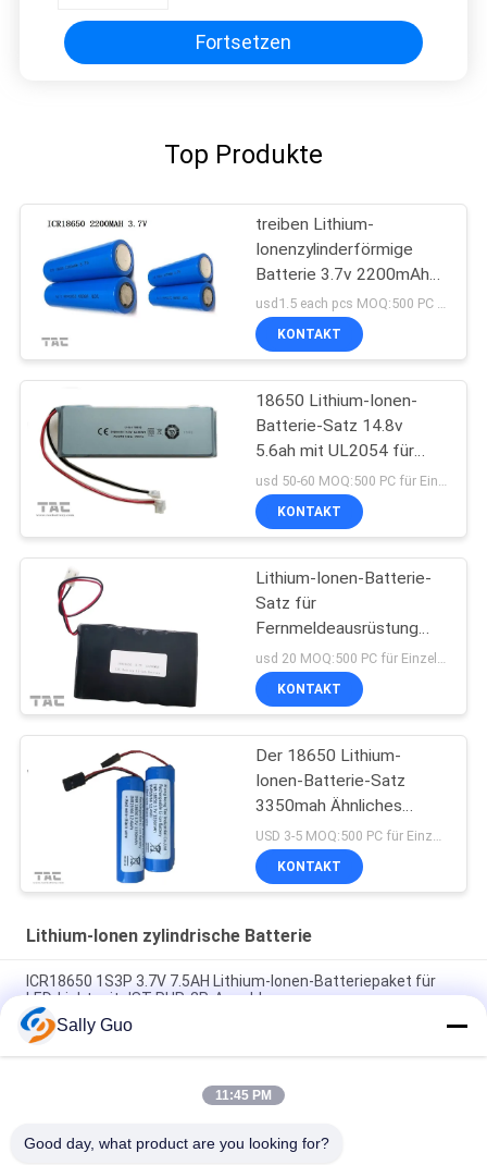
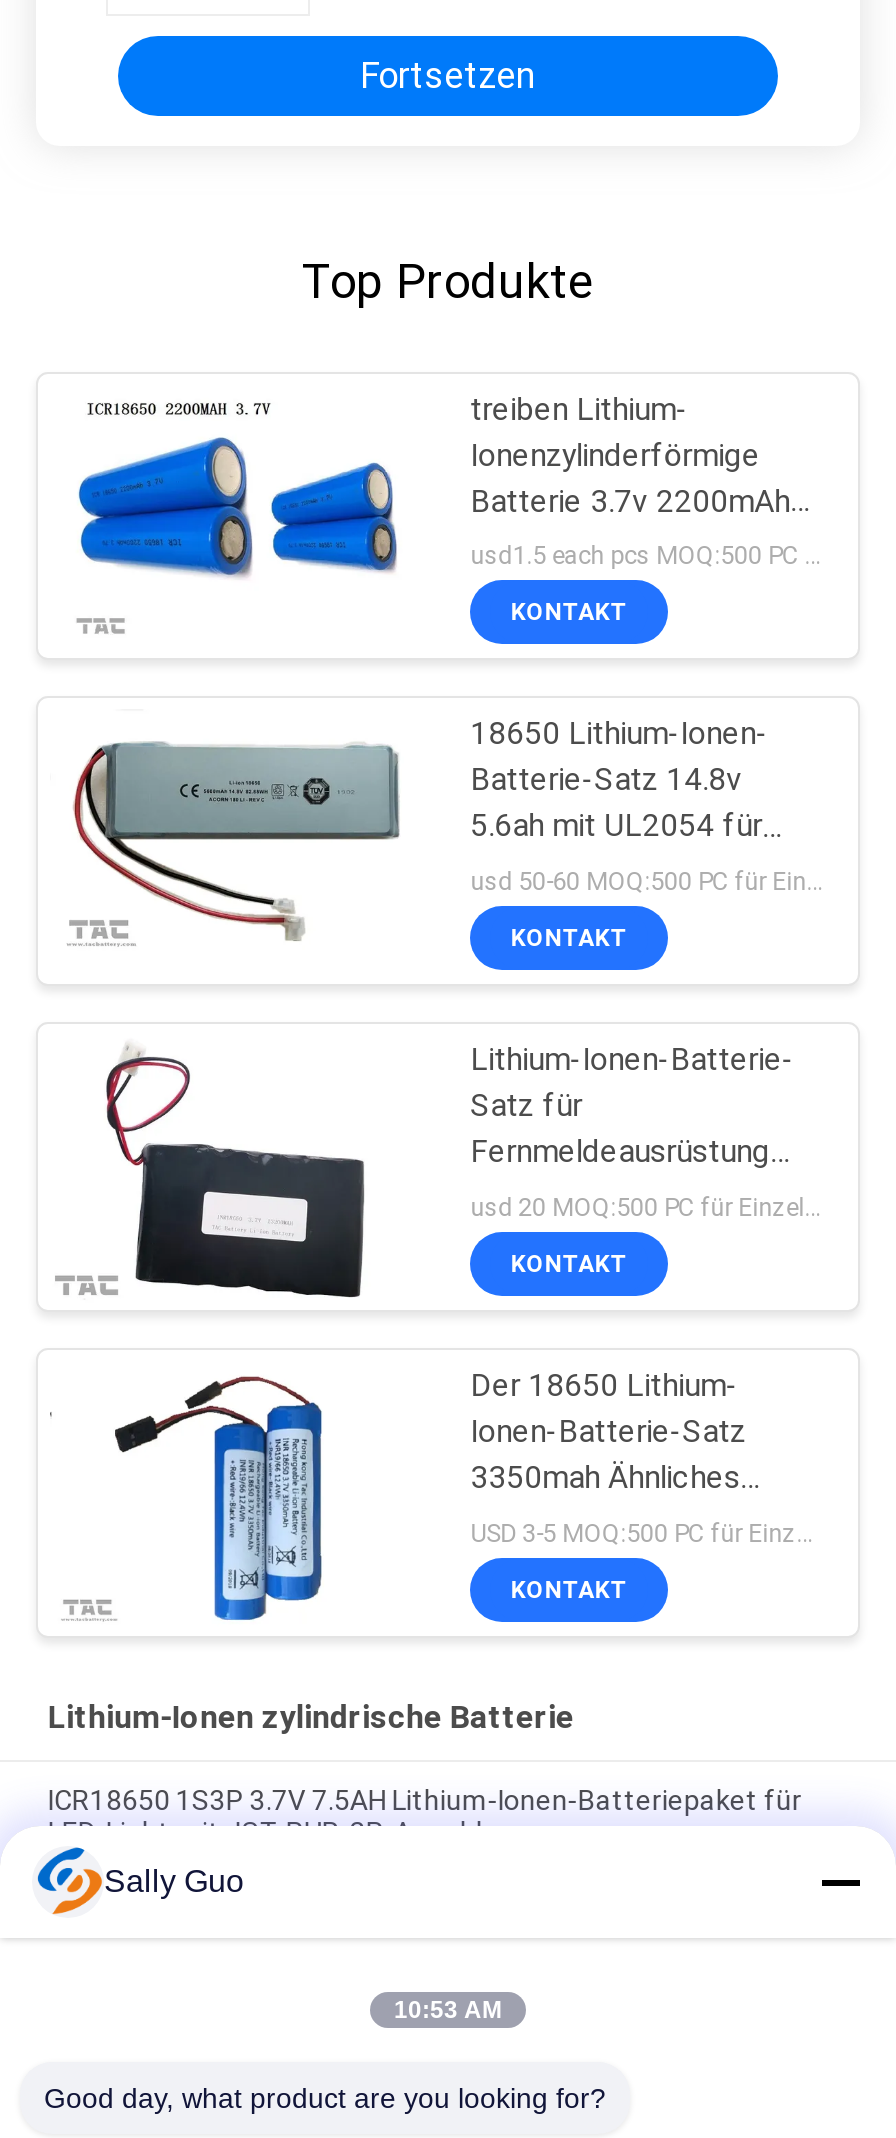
- 11:45 PM
+ 10:53 AM
